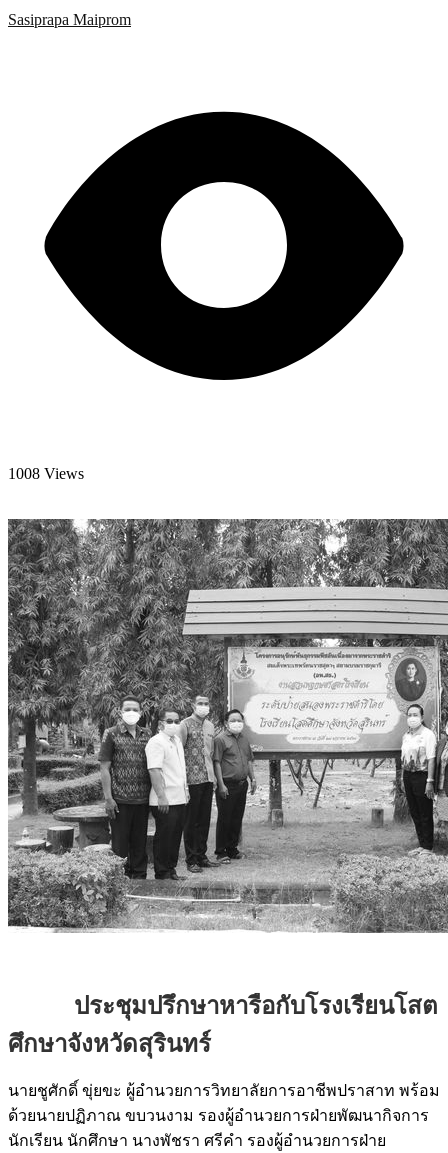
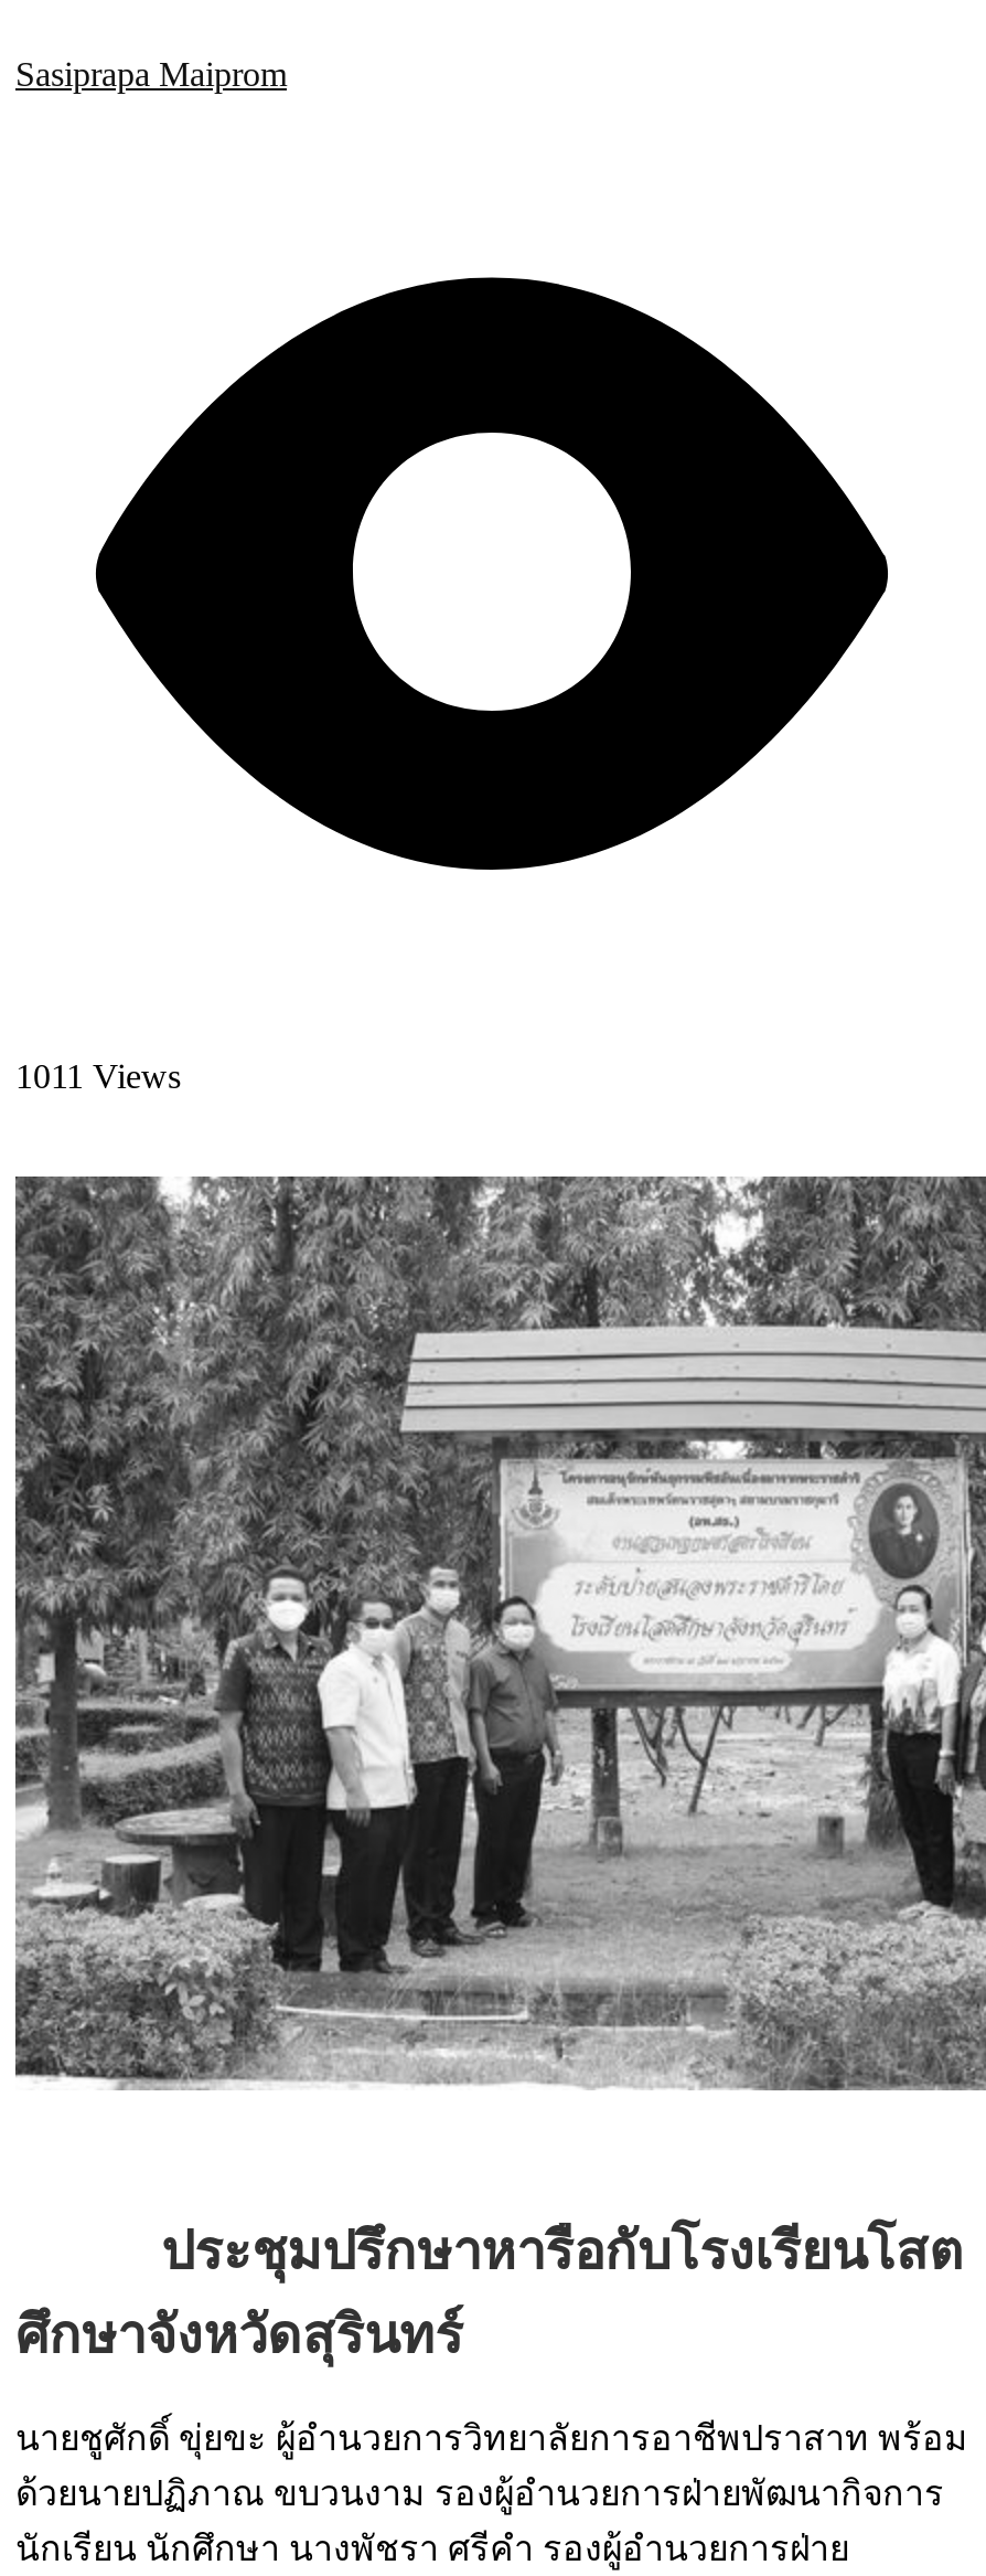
- 1008 Views
+ 1011 Views
